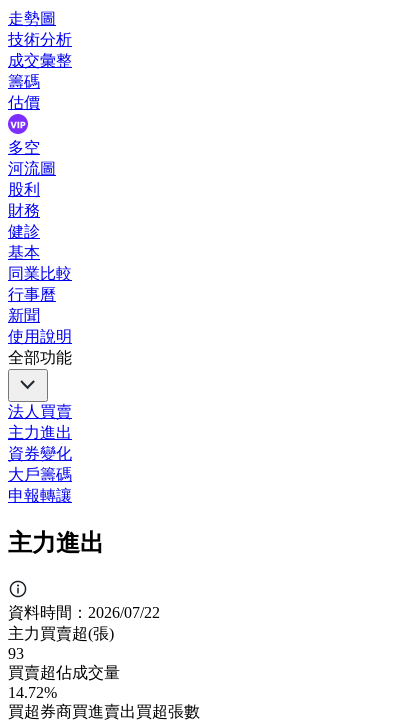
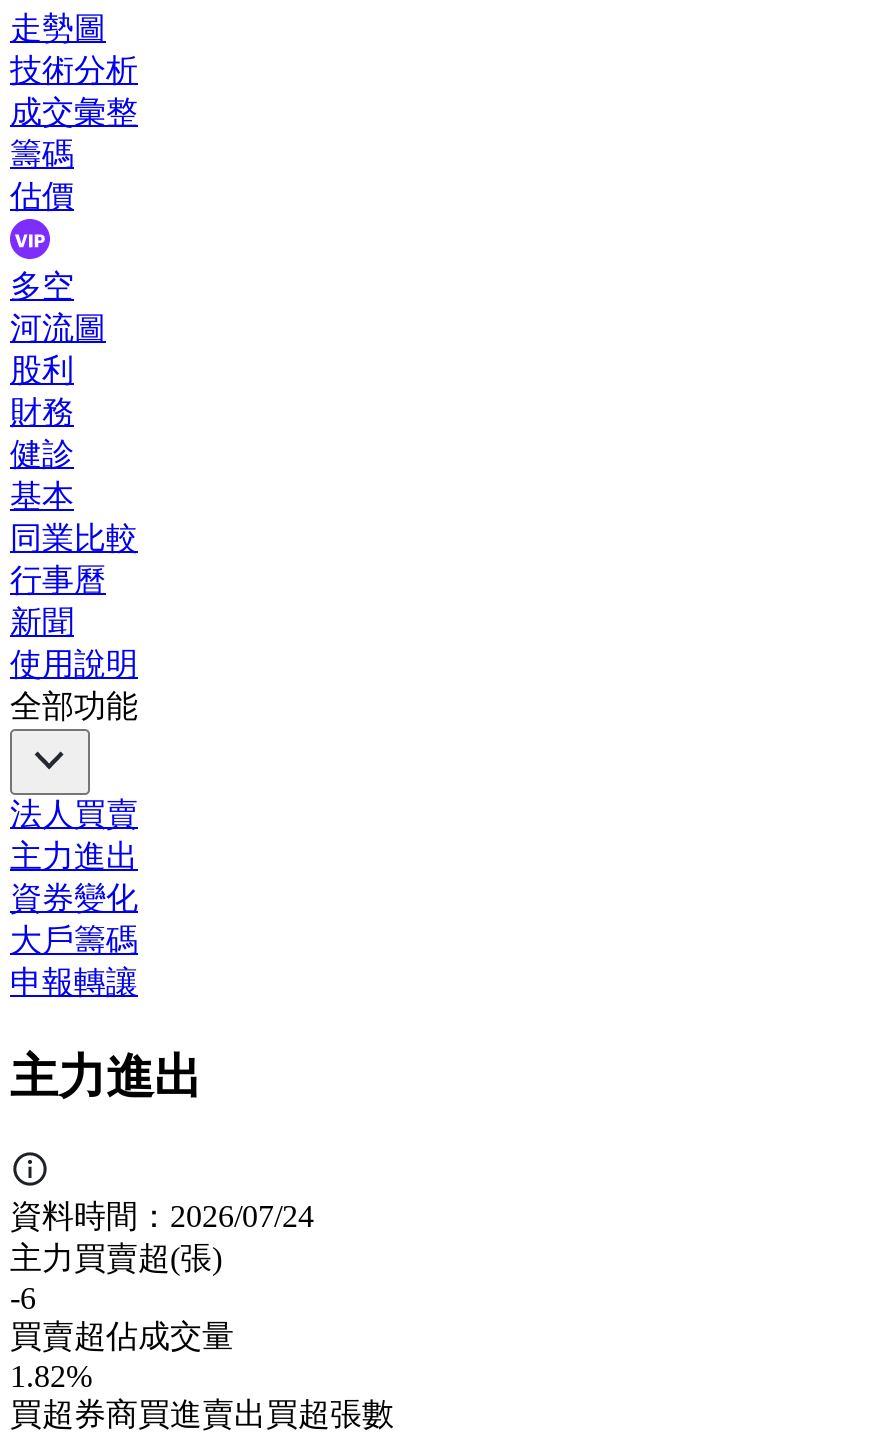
- 資料時間：2026/07/22
+ 資料時間：2026/07/24

- 93
+ -6

- 14.72%
+ 1.82%
